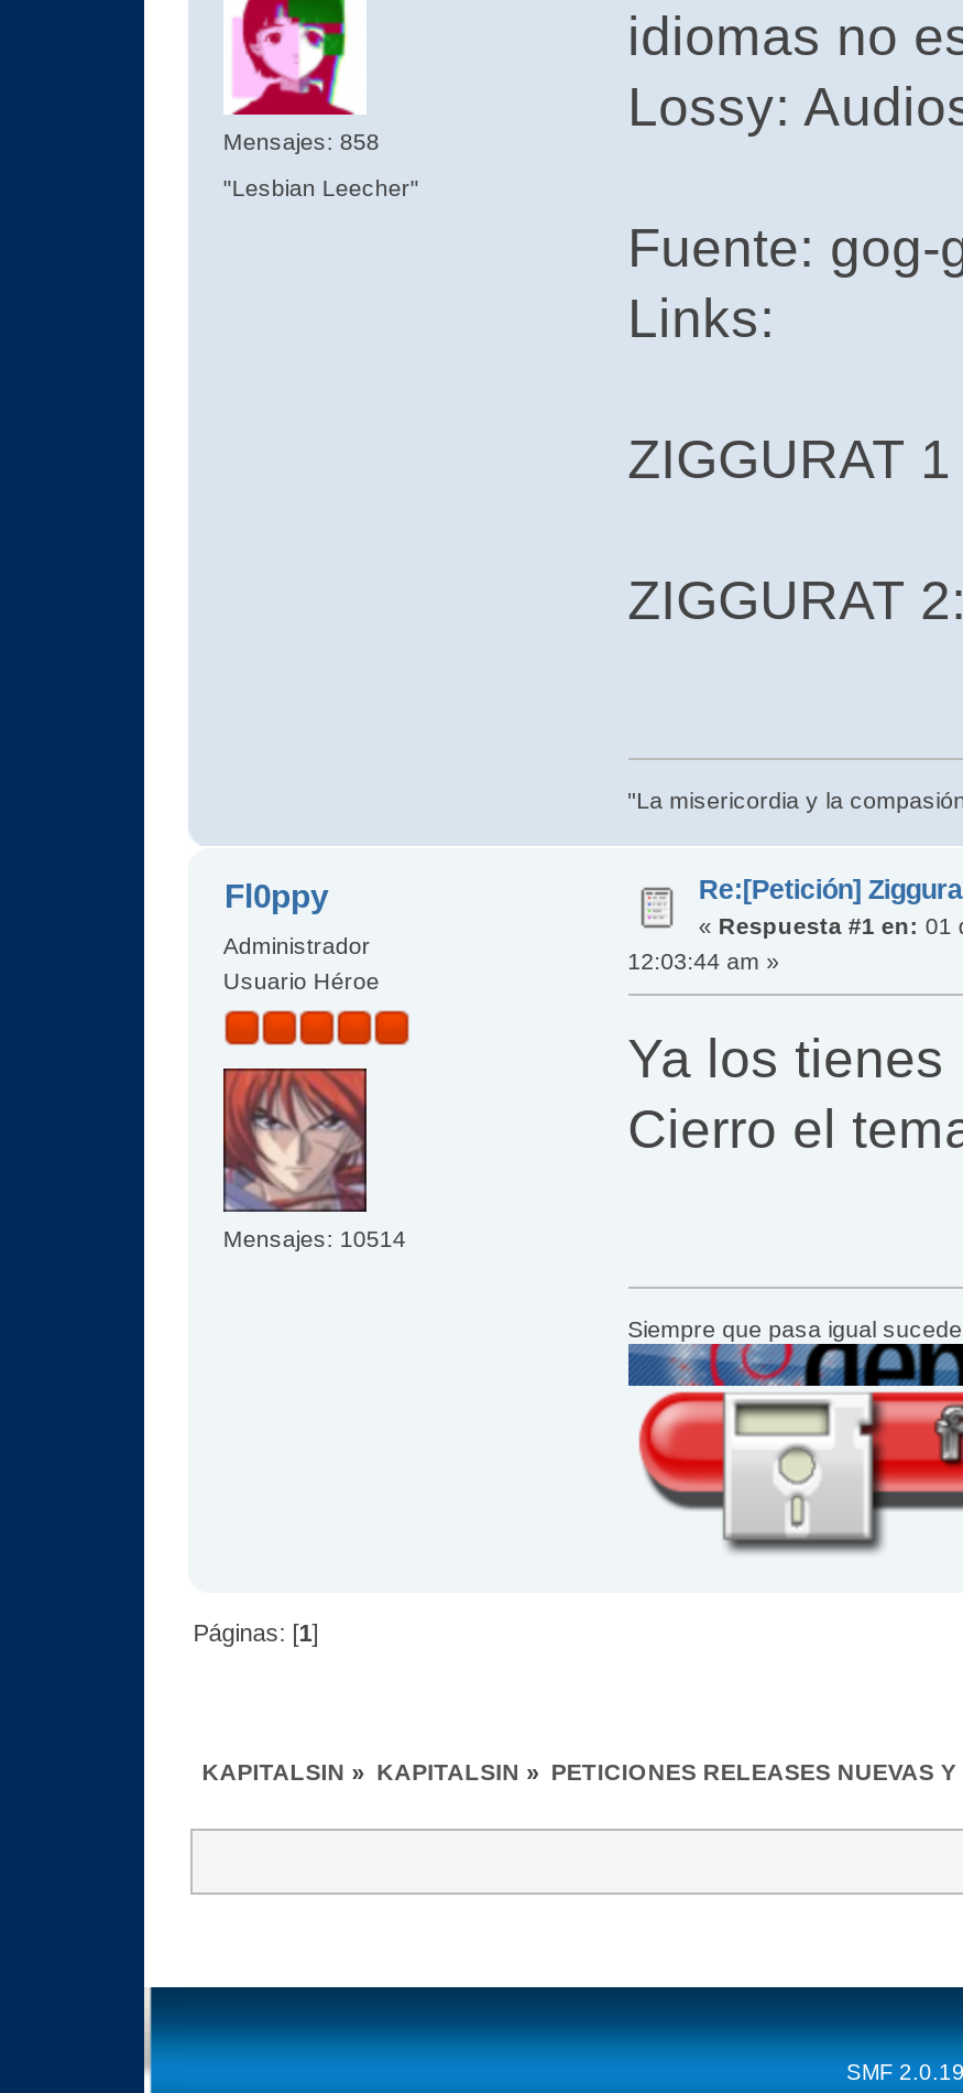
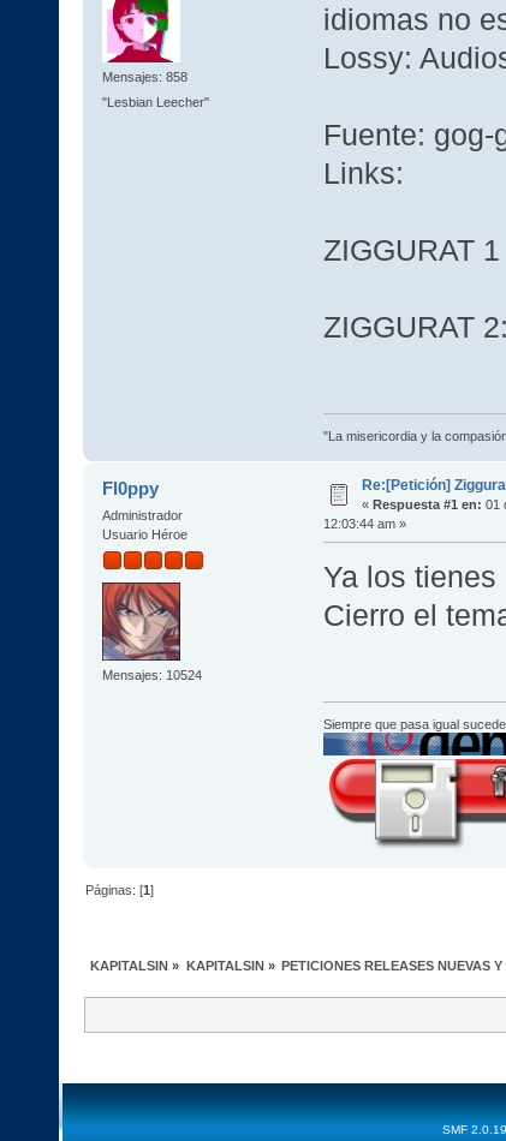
- Mensajes: 10514
+ Mensajes: 10524
